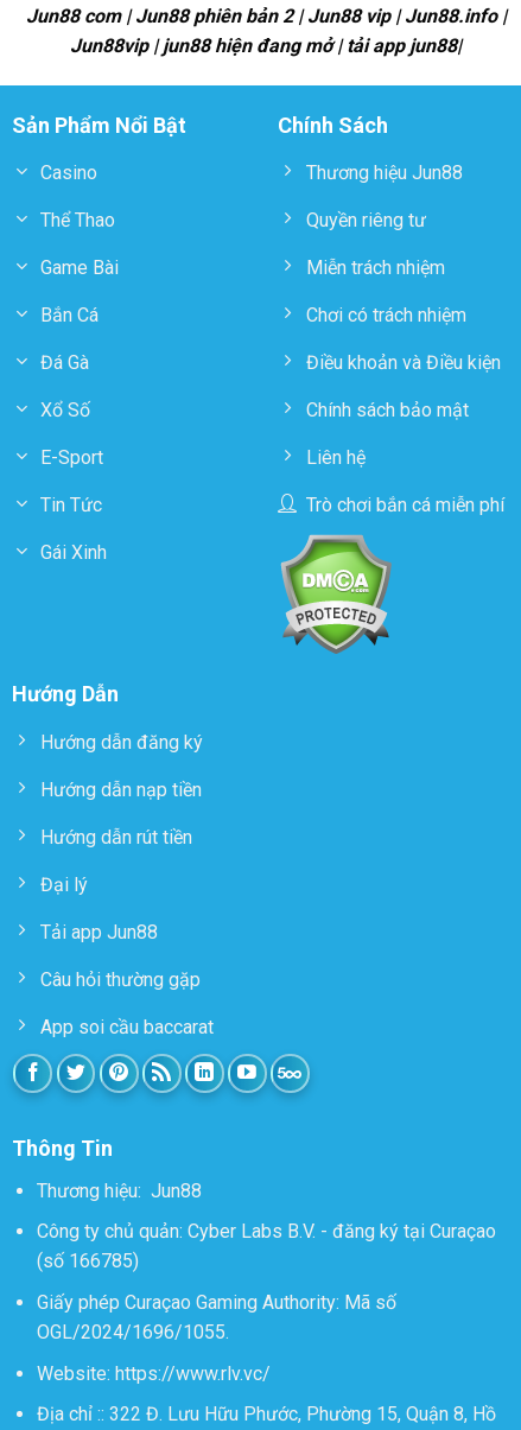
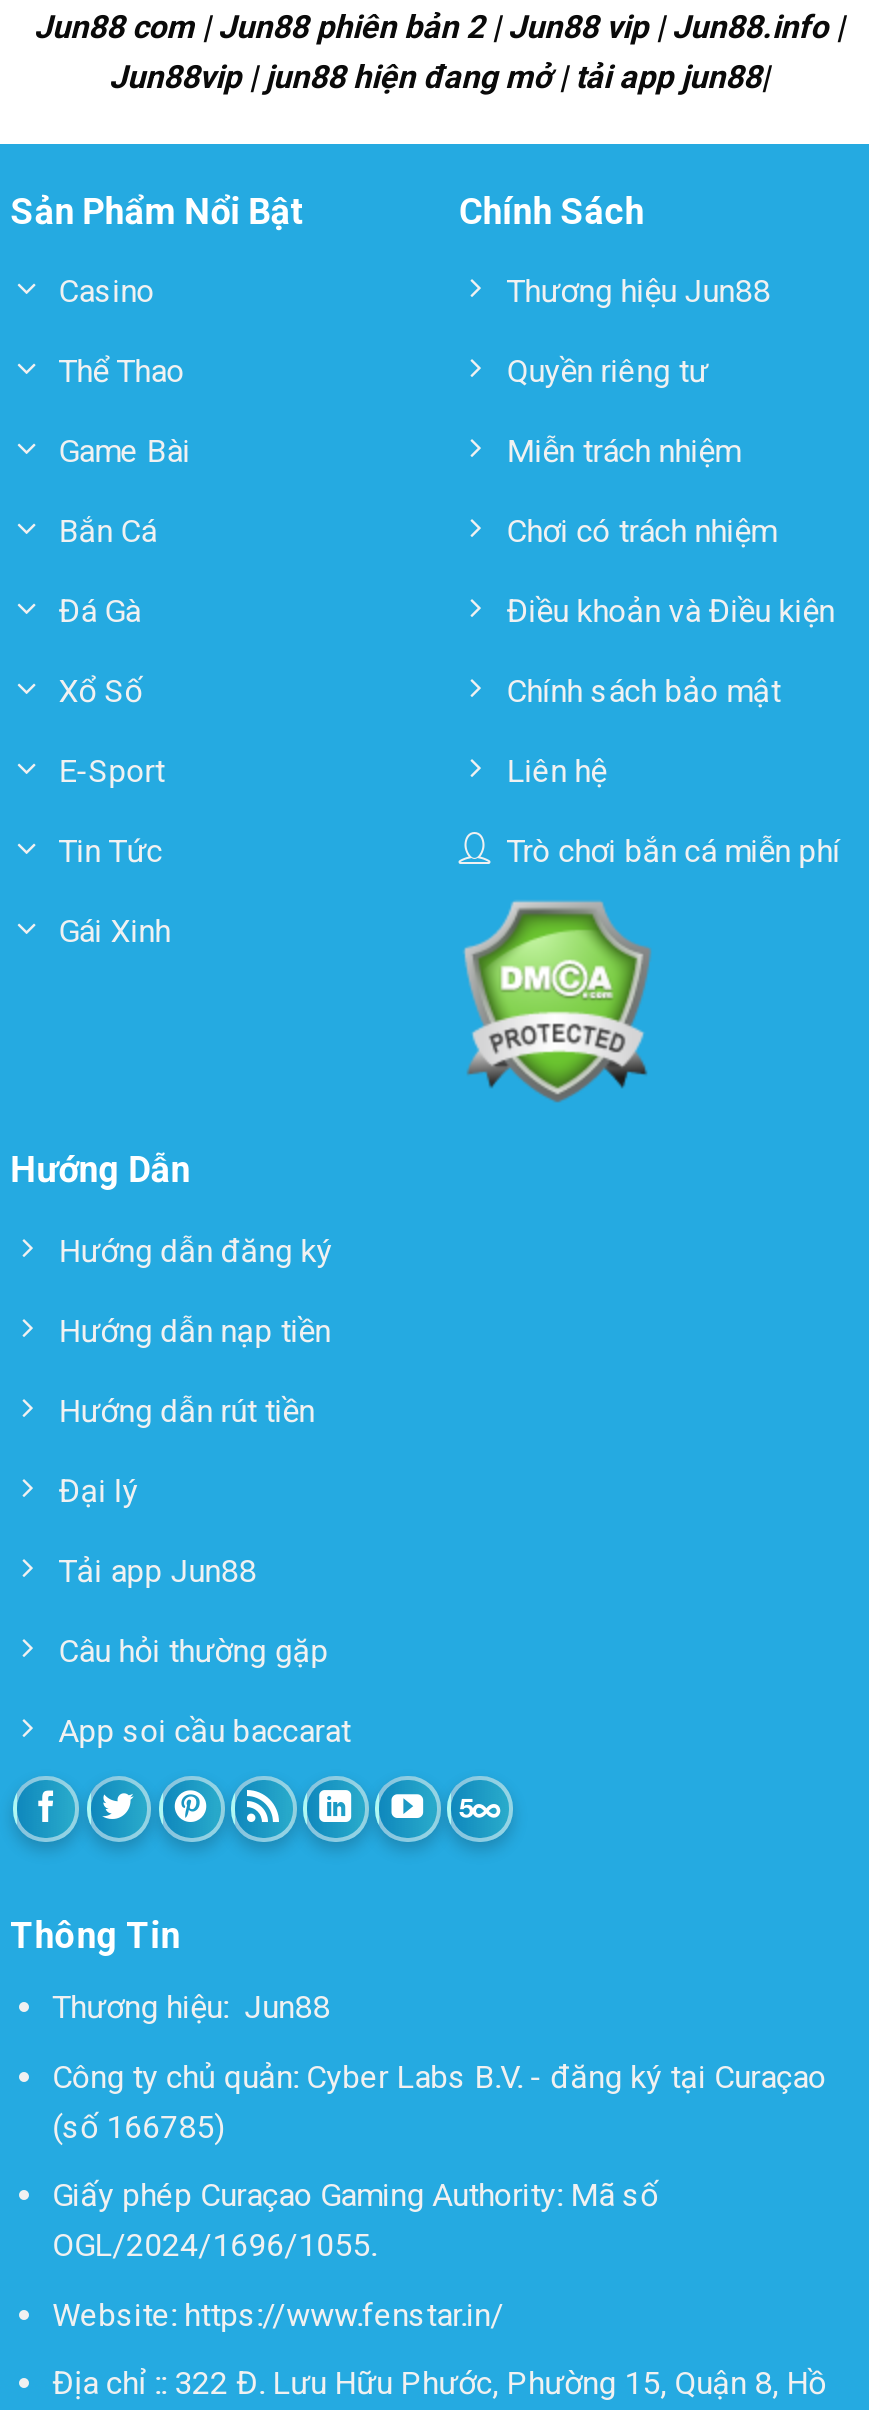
- Website: https://www.rlv.vc/
+ Website: https://www.fenstar.in/
